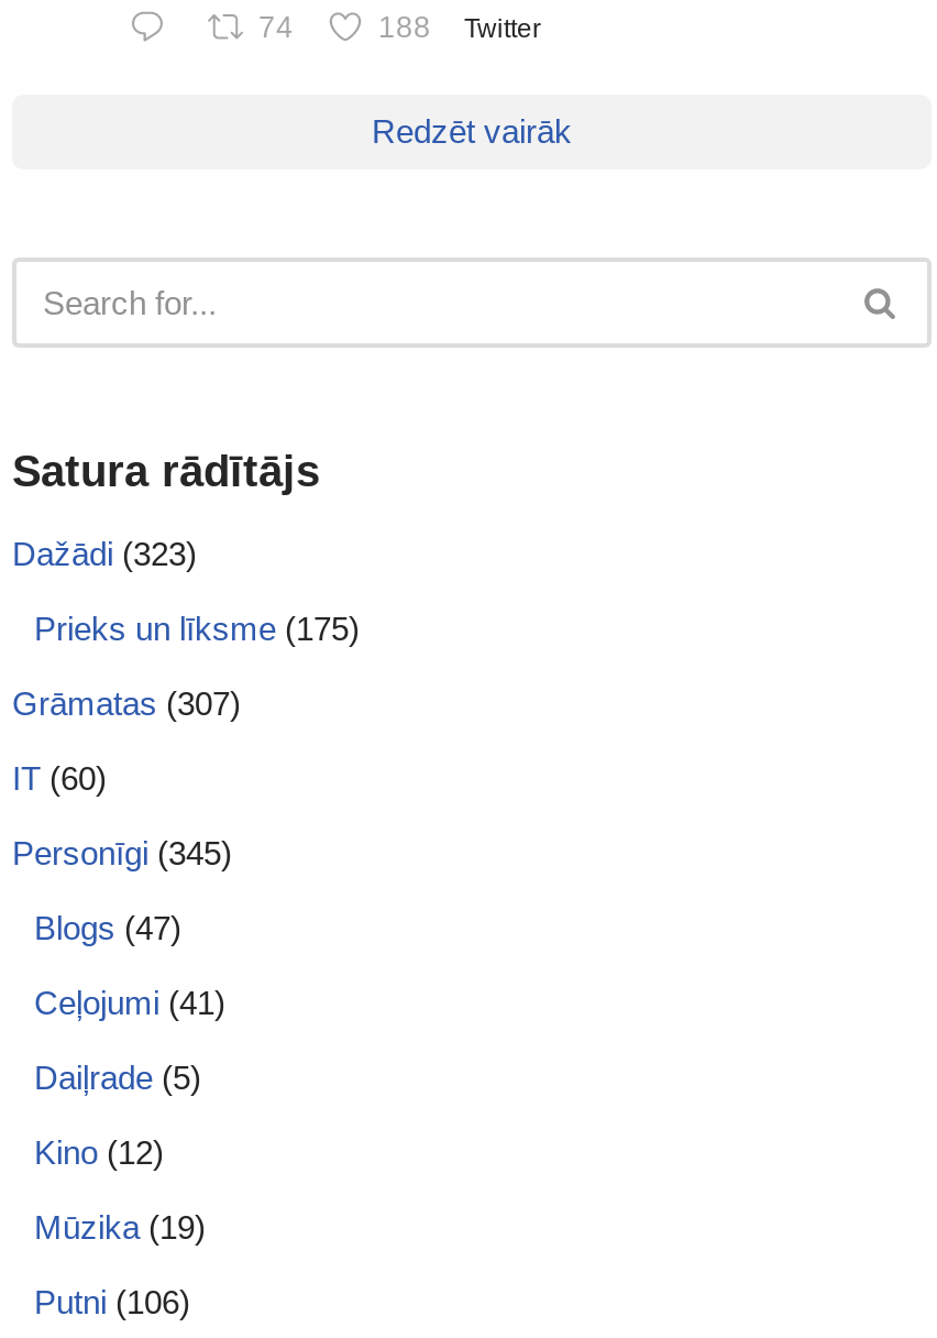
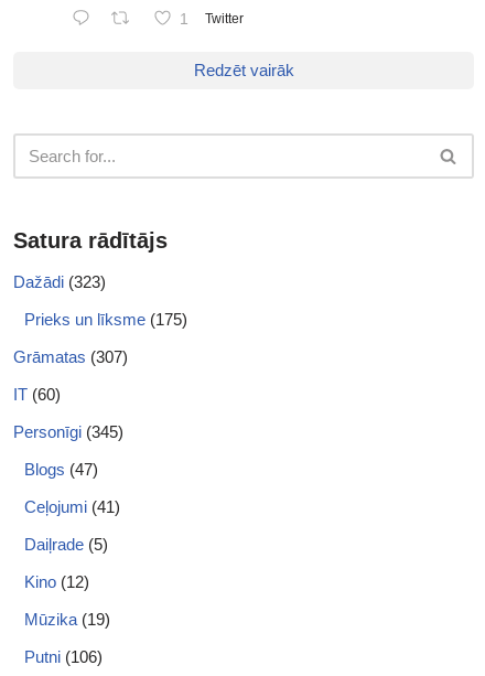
- 74
- 188
+ 1
